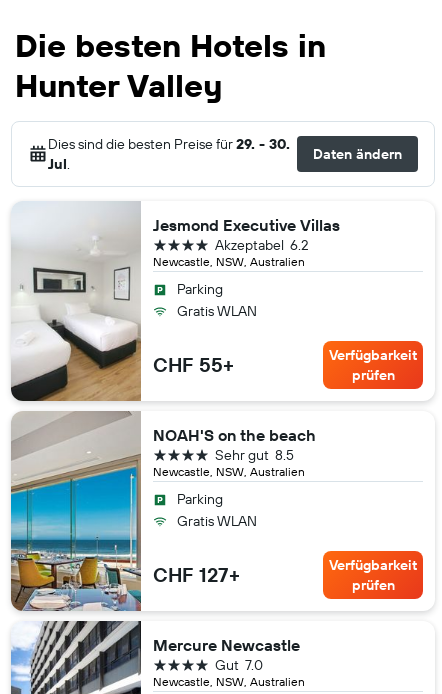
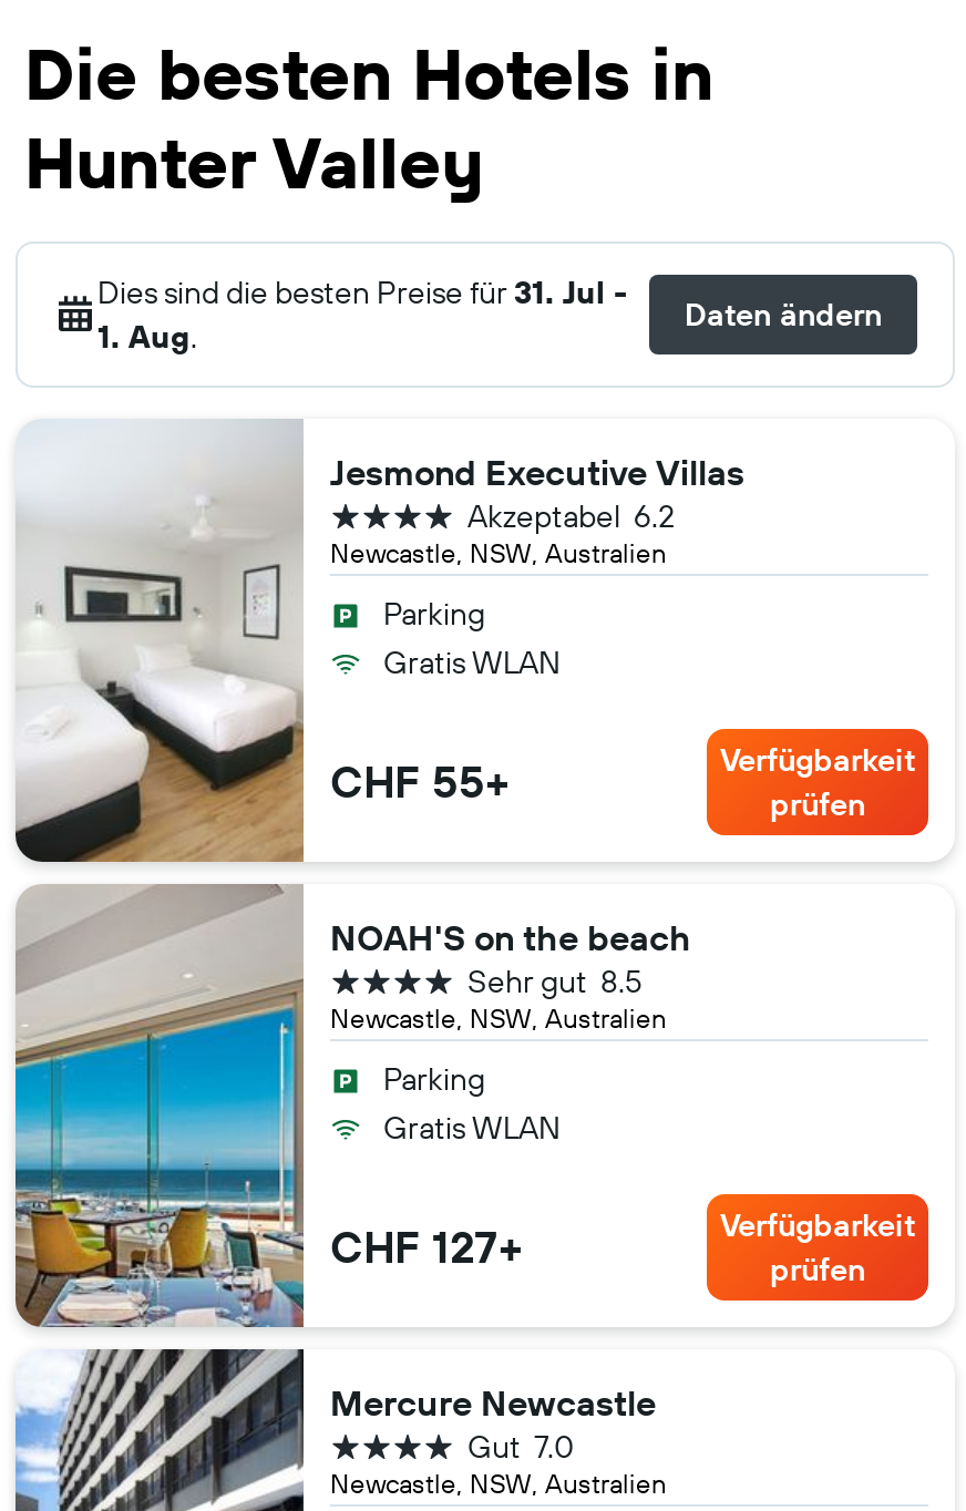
- Dies sind die besten Preise für 29. - 30.
- Jul.
+ Dies sind die besten Preise für 31. Jul -
+ 1. Aug.
